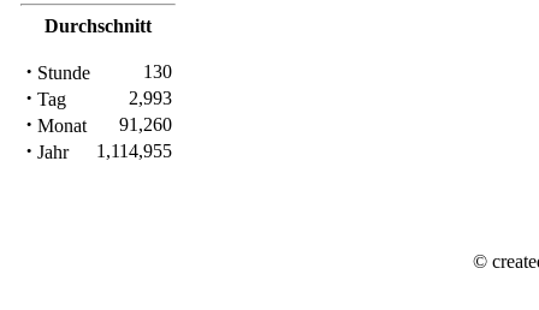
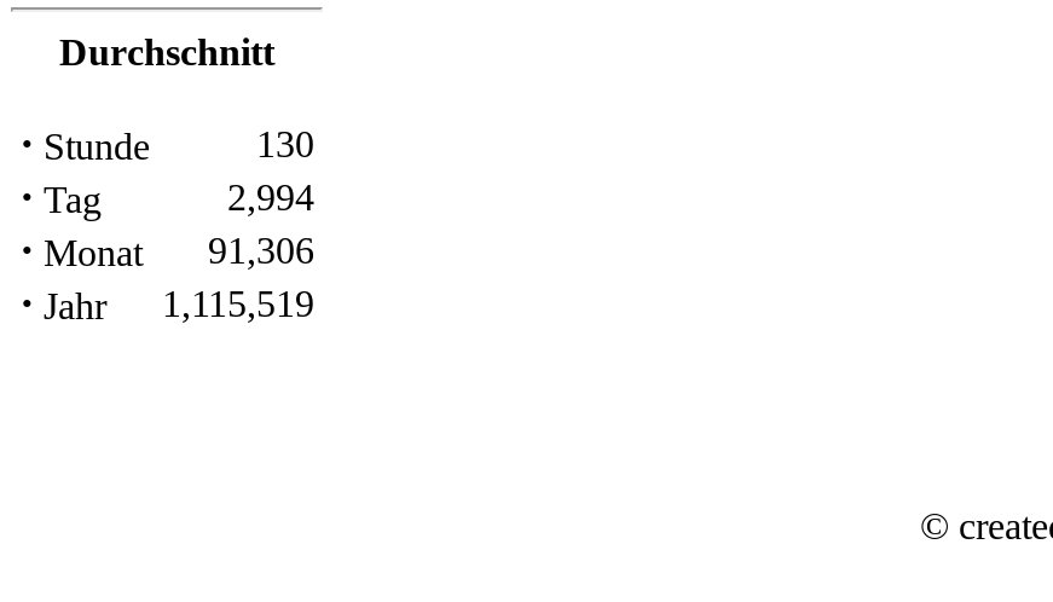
- 2,993
+ 2,994

- · Monat 91,260
+ · Monat 91,306

- · Jahr 1,114,955
+ · Jahr 1,115,519
